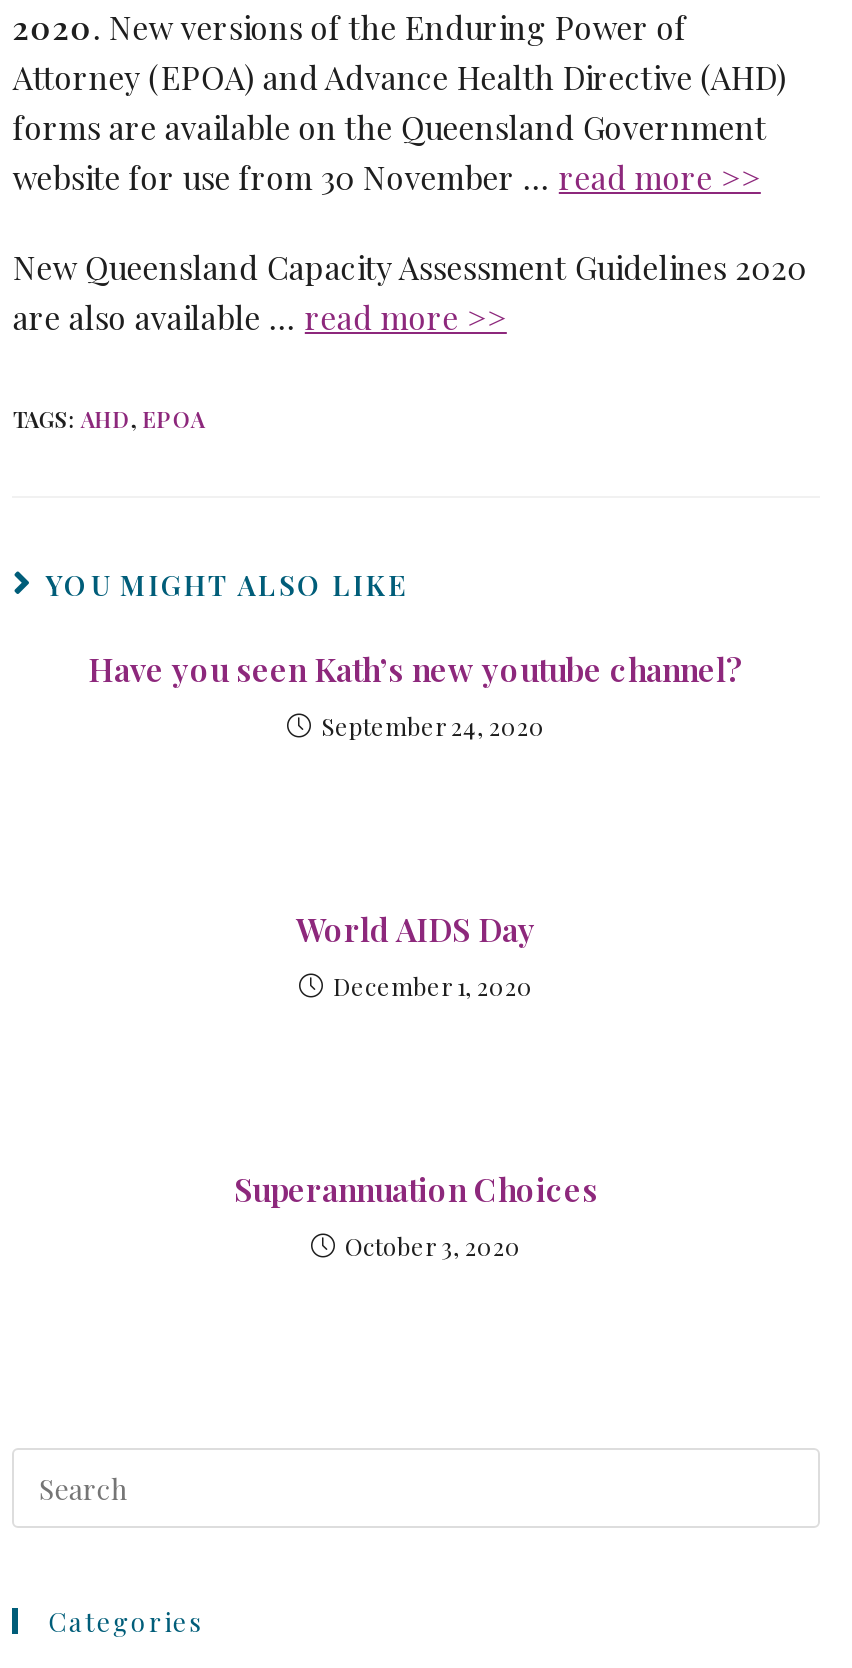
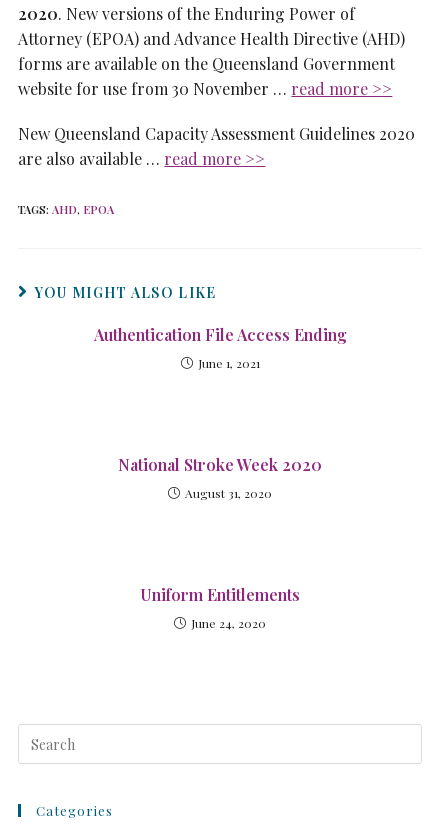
- Have you seen Kath’s new youtube channel?
+ Authentication File Access Ending

- September 24, 2020
+ June 1, 2021

- World AIDS Day
+ National Stroke Week 2020

- December 1, 2020
+ August 31, 2020

- Superannuation Choices
+ Uniform Entitlements

- October 3, 2020
+ June 24, 2020
